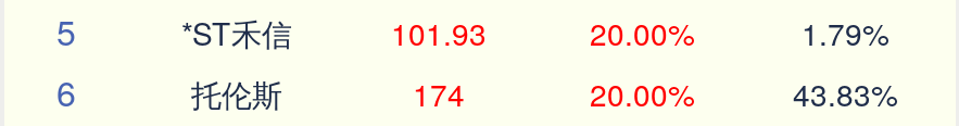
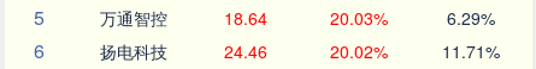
- *ST禾信
- 101.93
- 20.00%
- 1.79%
+ 万通智控
+ 18.64
+ 20.03%
+ 6.29%

- 托伦斯
- 174
- 20.00%
- 43.83%
+ 扬电科技
+ 24.46
+ 20.02%
+ 11.71%
